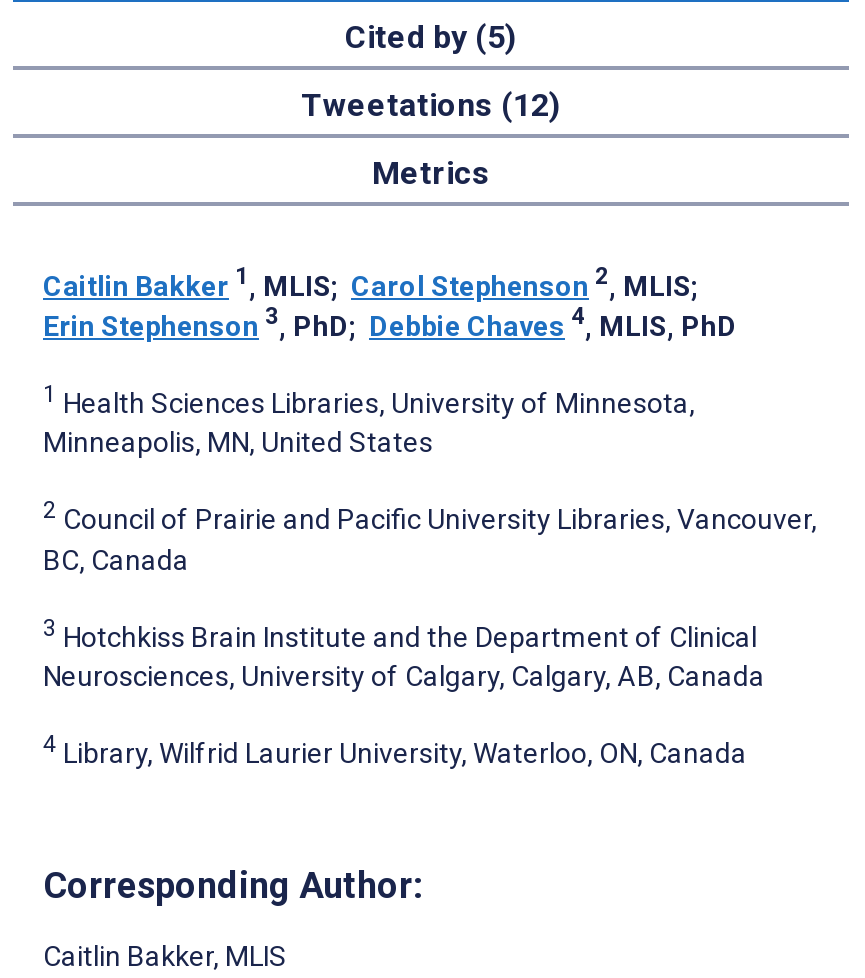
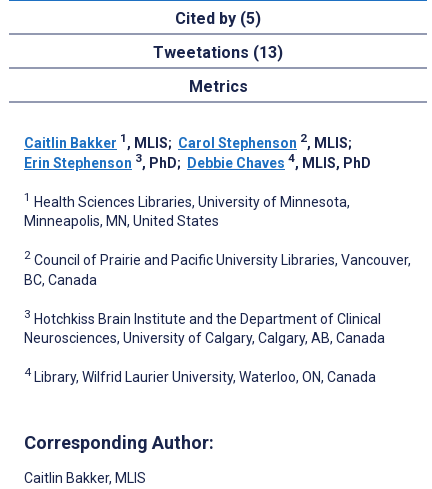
- Tweetations (12)
+ Tweetations (13)
